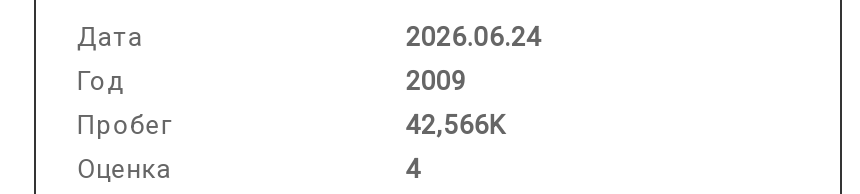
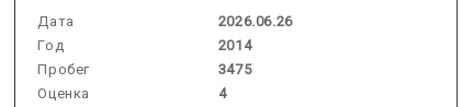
- 2026.06.24
+ 2026.06.26

- 2009
+ 2014

- 42,566K
+ 3475
